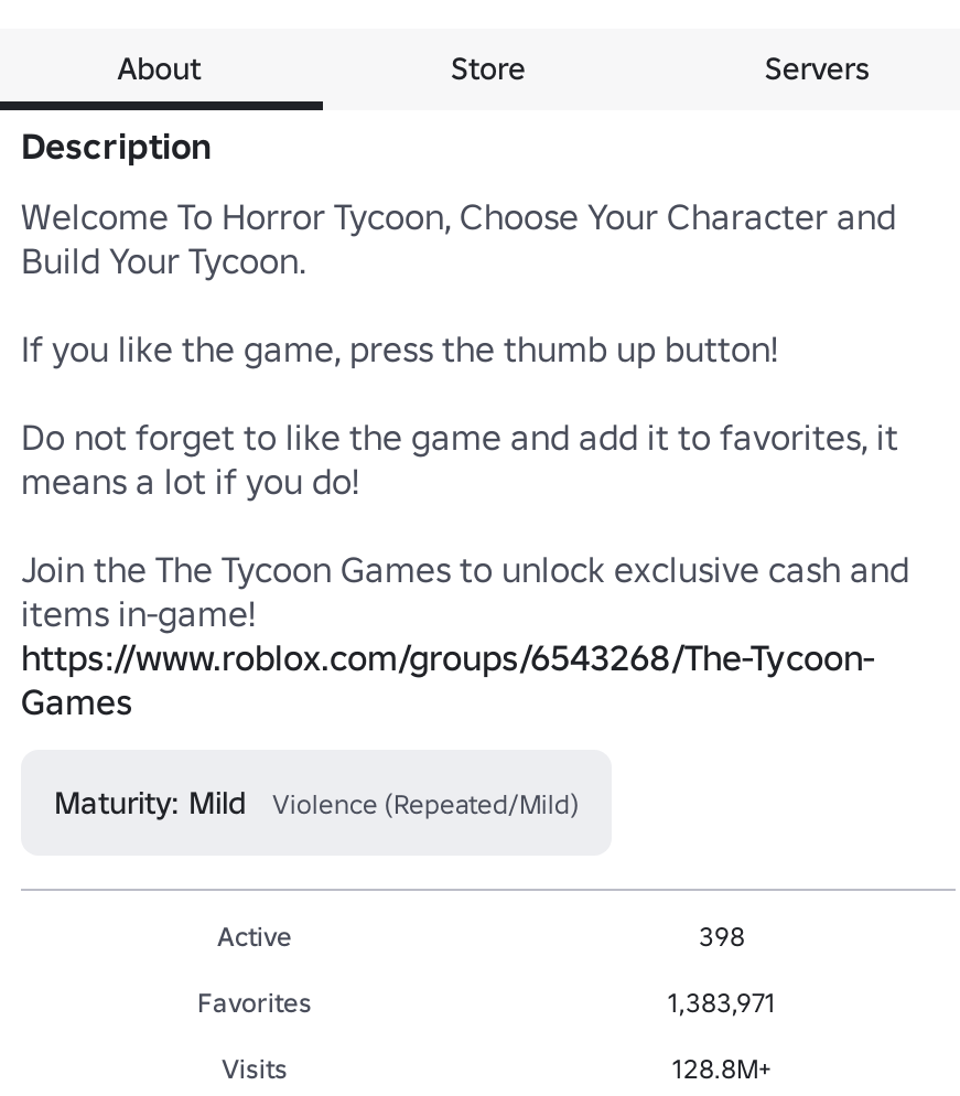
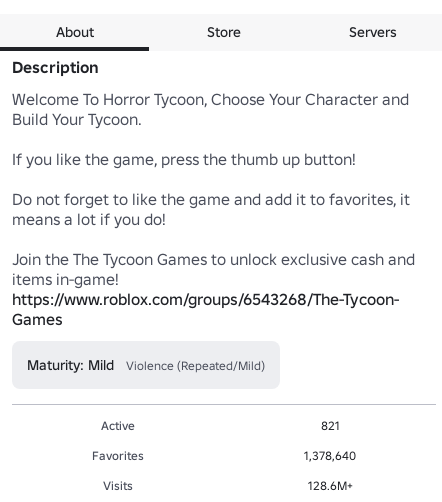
- 398
+ 821

- 1,383,971
+ 1,378,640

- 128.8M+
+ 128.6M+
